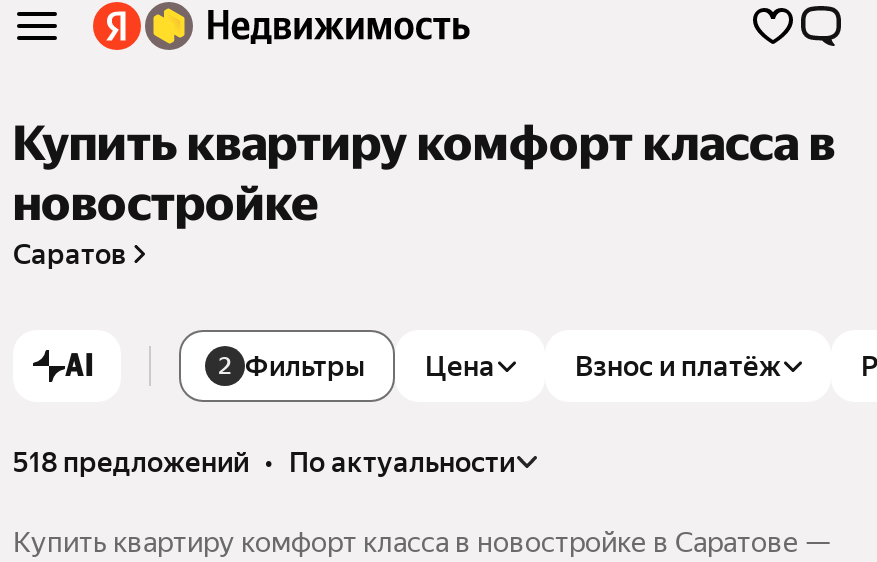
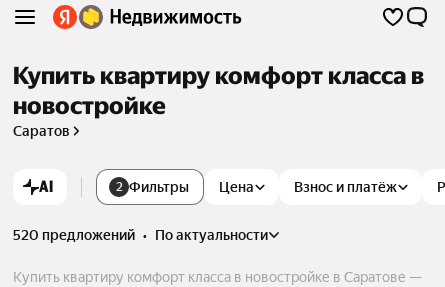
- 518 предложений • по актуальности
+ 520 предложений • по актуальности
